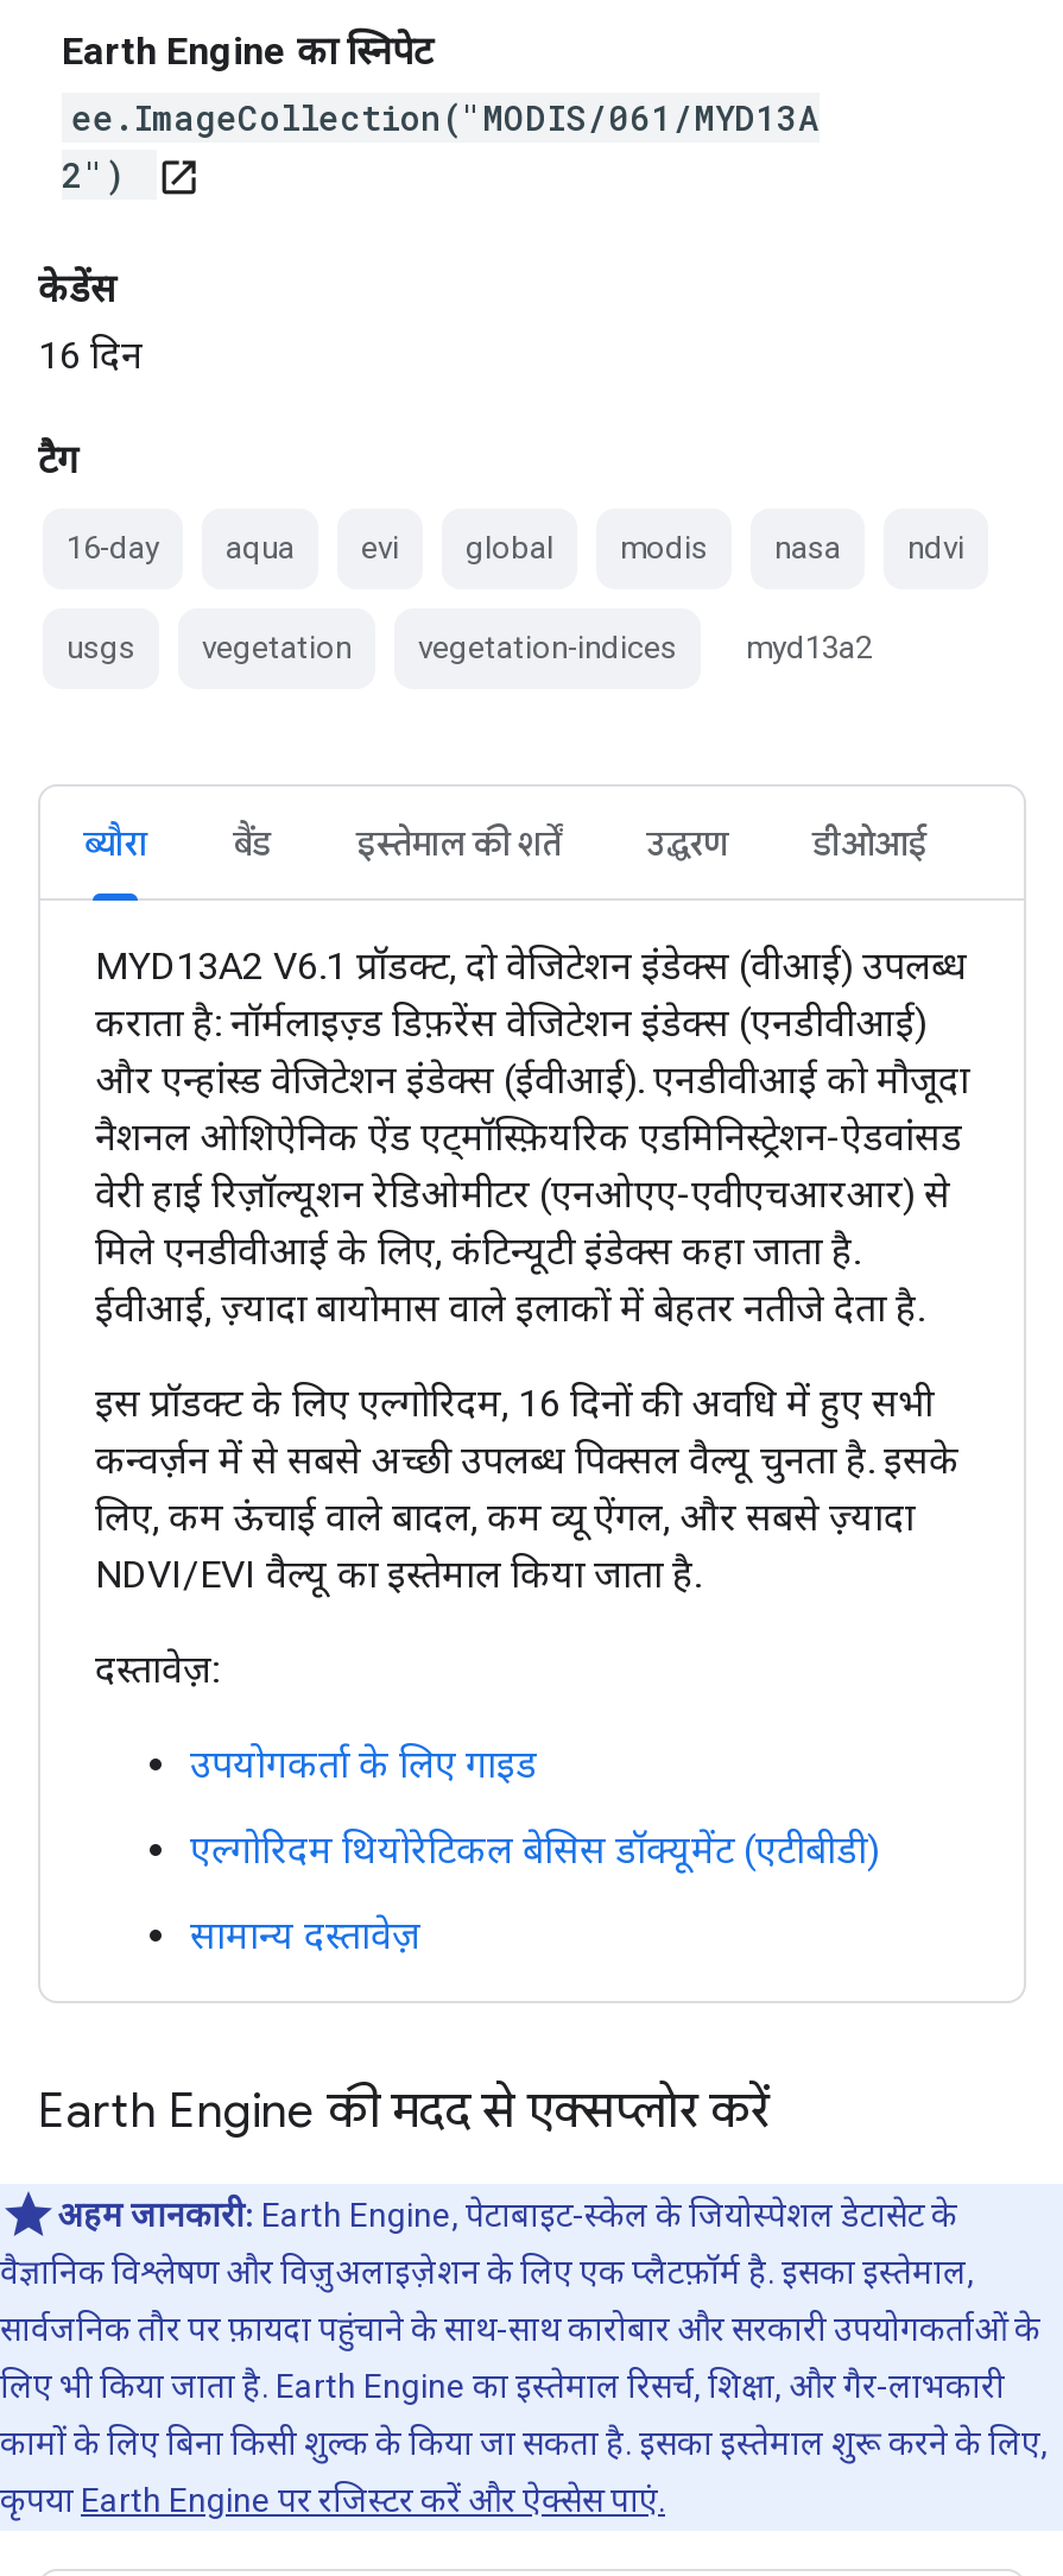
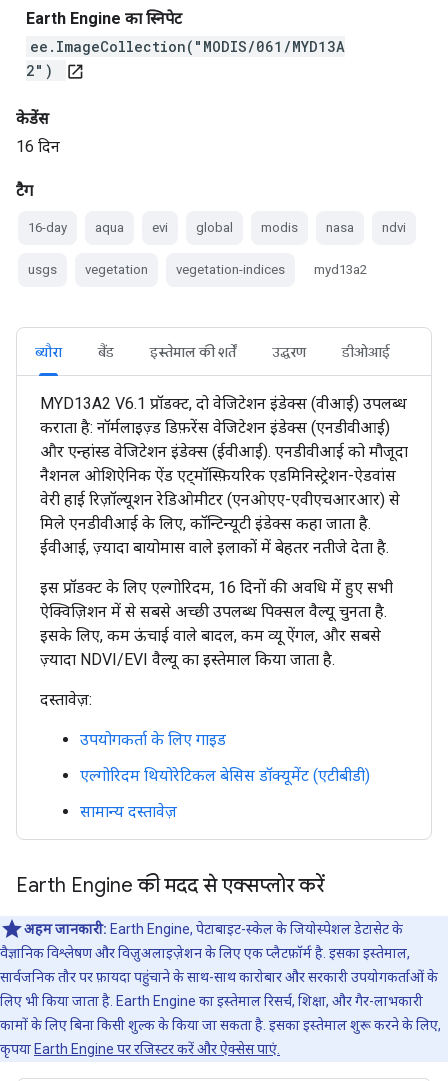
- नैशनल ओशिऐनिक ऐंड एट्मॉस्फ़ियरिक एडमिनिस्ट्रेशन-ऐडवांसड
+ नैशनल ओशिऐनिक ऐंड एट्मॉस्फ़ियरिक एडमिनिस्ट्रेशन-ऐडवांस

- मिले एनडीवीआई के लिए, कंटिन्यूटी इंडेक्स कहा जाता है.
+ मिले एनडीवीआई के लिए, कॉन्टिन्यूटी इंडेक्स कहा जाता है.

- कन्वर्ज़न में से सबसे अच्छी उपलब्ध पिक्सल वैल्यू चुनता है. इसके
- लिए, कम ऊंचाई वाले बादल, कम व्यू ऐंगल, और सबसे ज़्यादा
- NDVI/EVI वैल्यू का इस्तेमाल किया जाता है.
+ ऐक्विज़िशन में से सबसे अच्छी उपलब्ध पिक्सल वैल्यू चुनता है.
+ इसके लिए, कम ऊंचाई वाले बादल, कम व्यू ऐंगल, और सबसे
+ ज़्यादा NDVI/EVI वैल्यू का इस्तेमाल किया जाता है.
